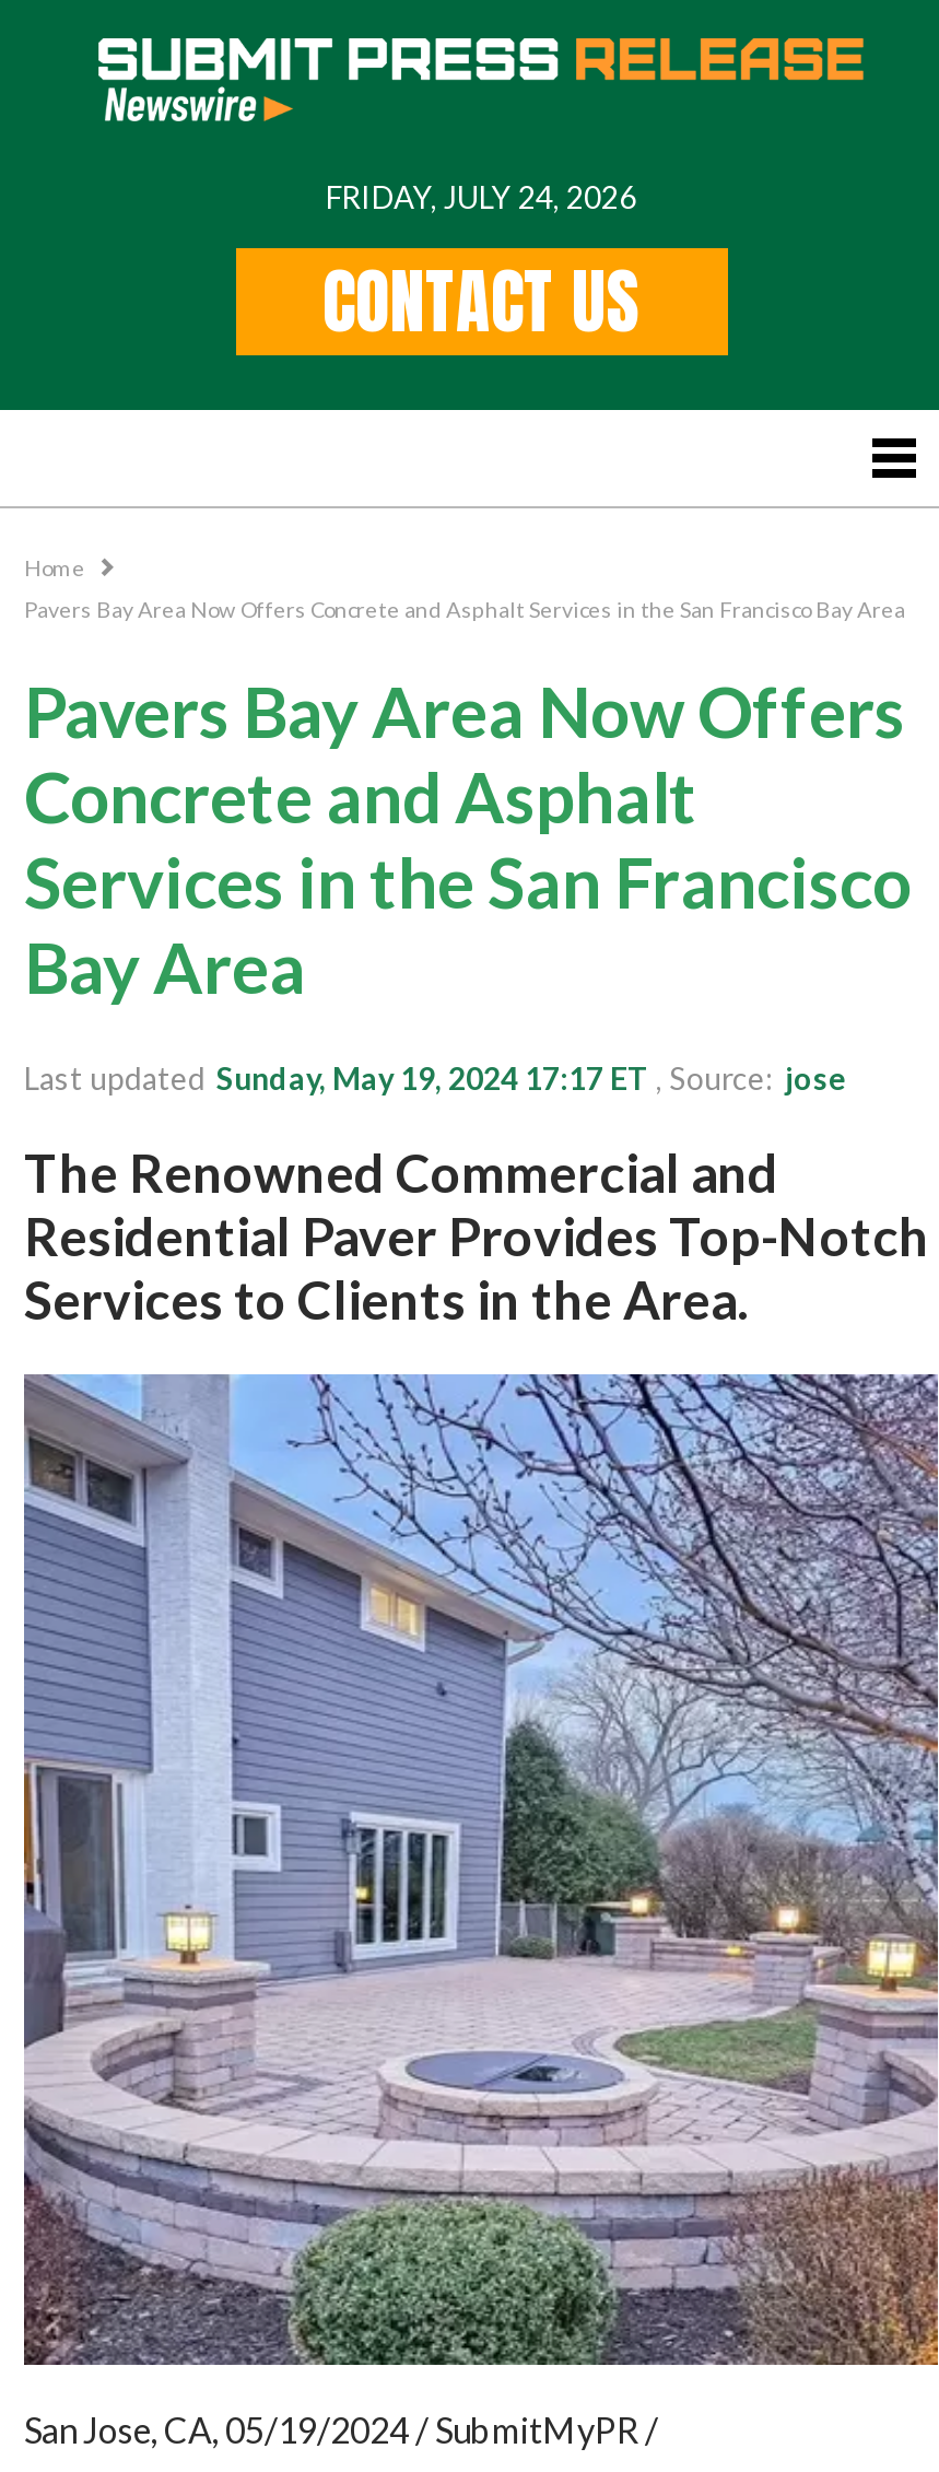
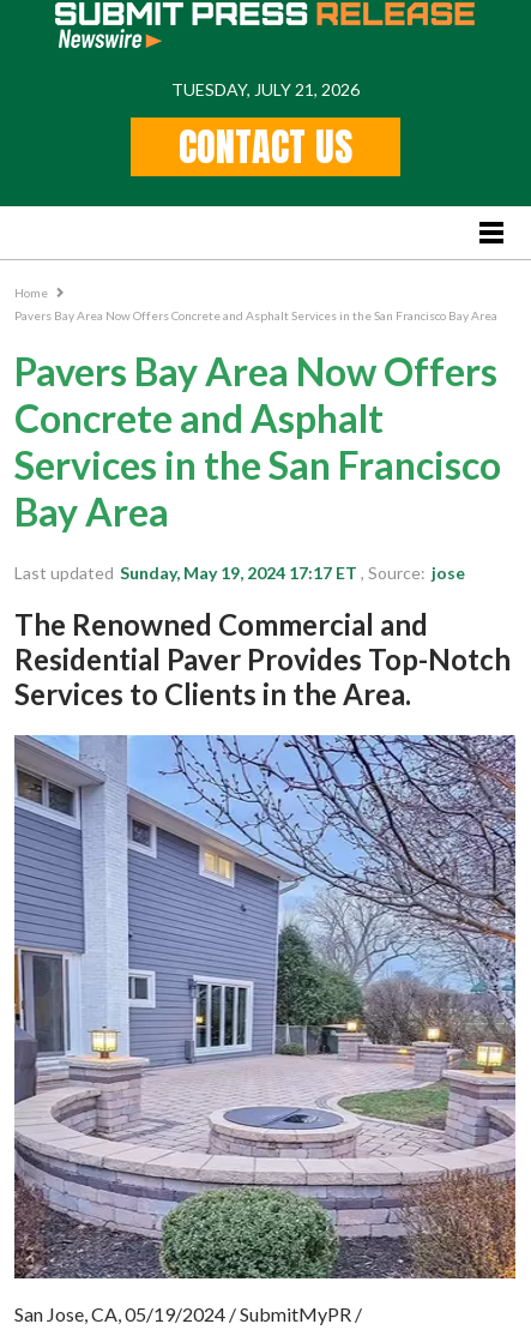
- FRIDAY, JULY 24, 2026
+ TUESDAY, JULY 21, 2026
